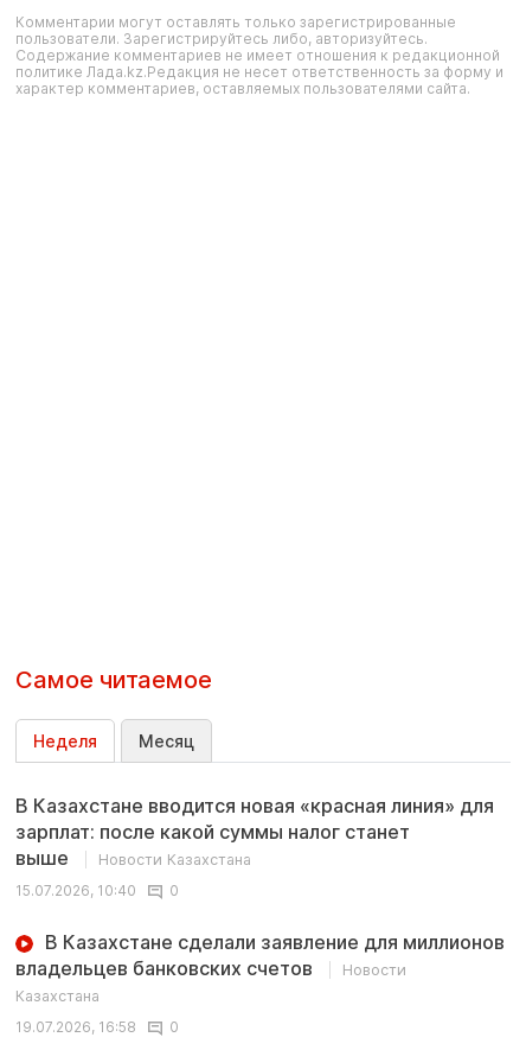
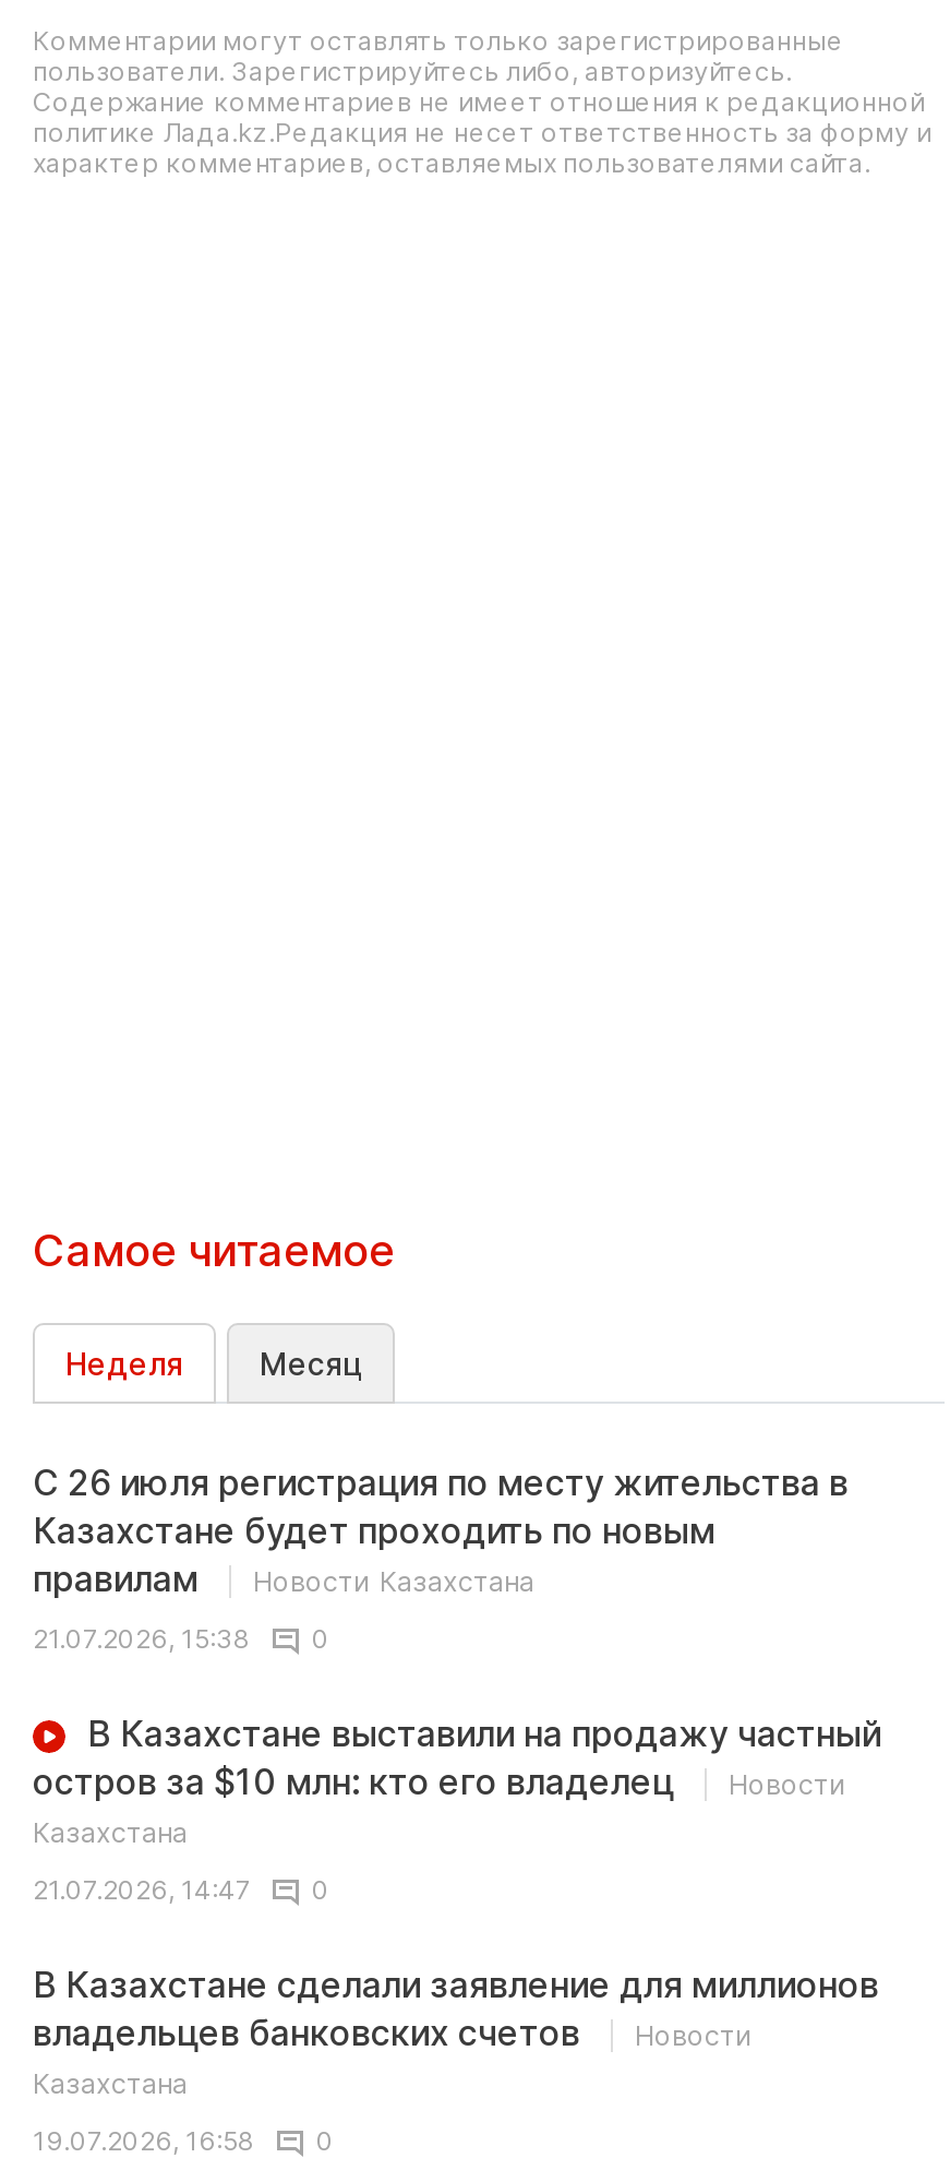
- В Казахстане вводится новая «красная линия» для
- зарплат: после какой суммы налог станет
- выше
+ С 26 июля регистрация по месту жительства в
+ Казахстане будет проходить по новым
+ правилам

- 15.07.2026, 10:40
+ 21.07.2026, 15:38
+ 0
+ В Казахстане выставили на продажу частный
+ остров за $10 млн: кто его владелец
+ Новости
+ Казахстана
+ 21.07.2026, 14:47
